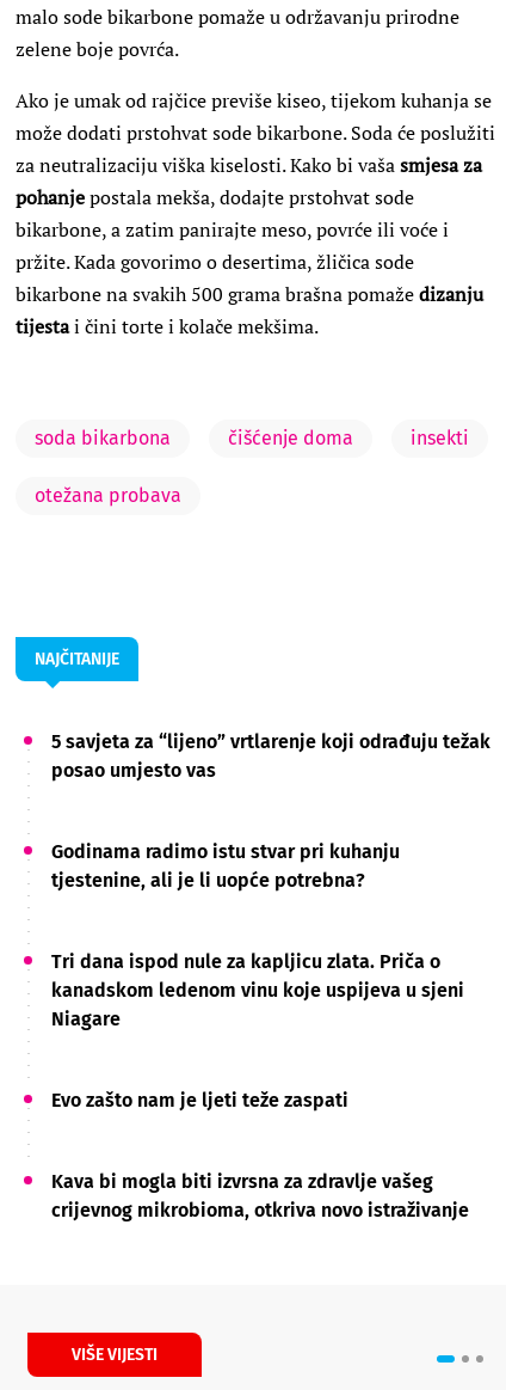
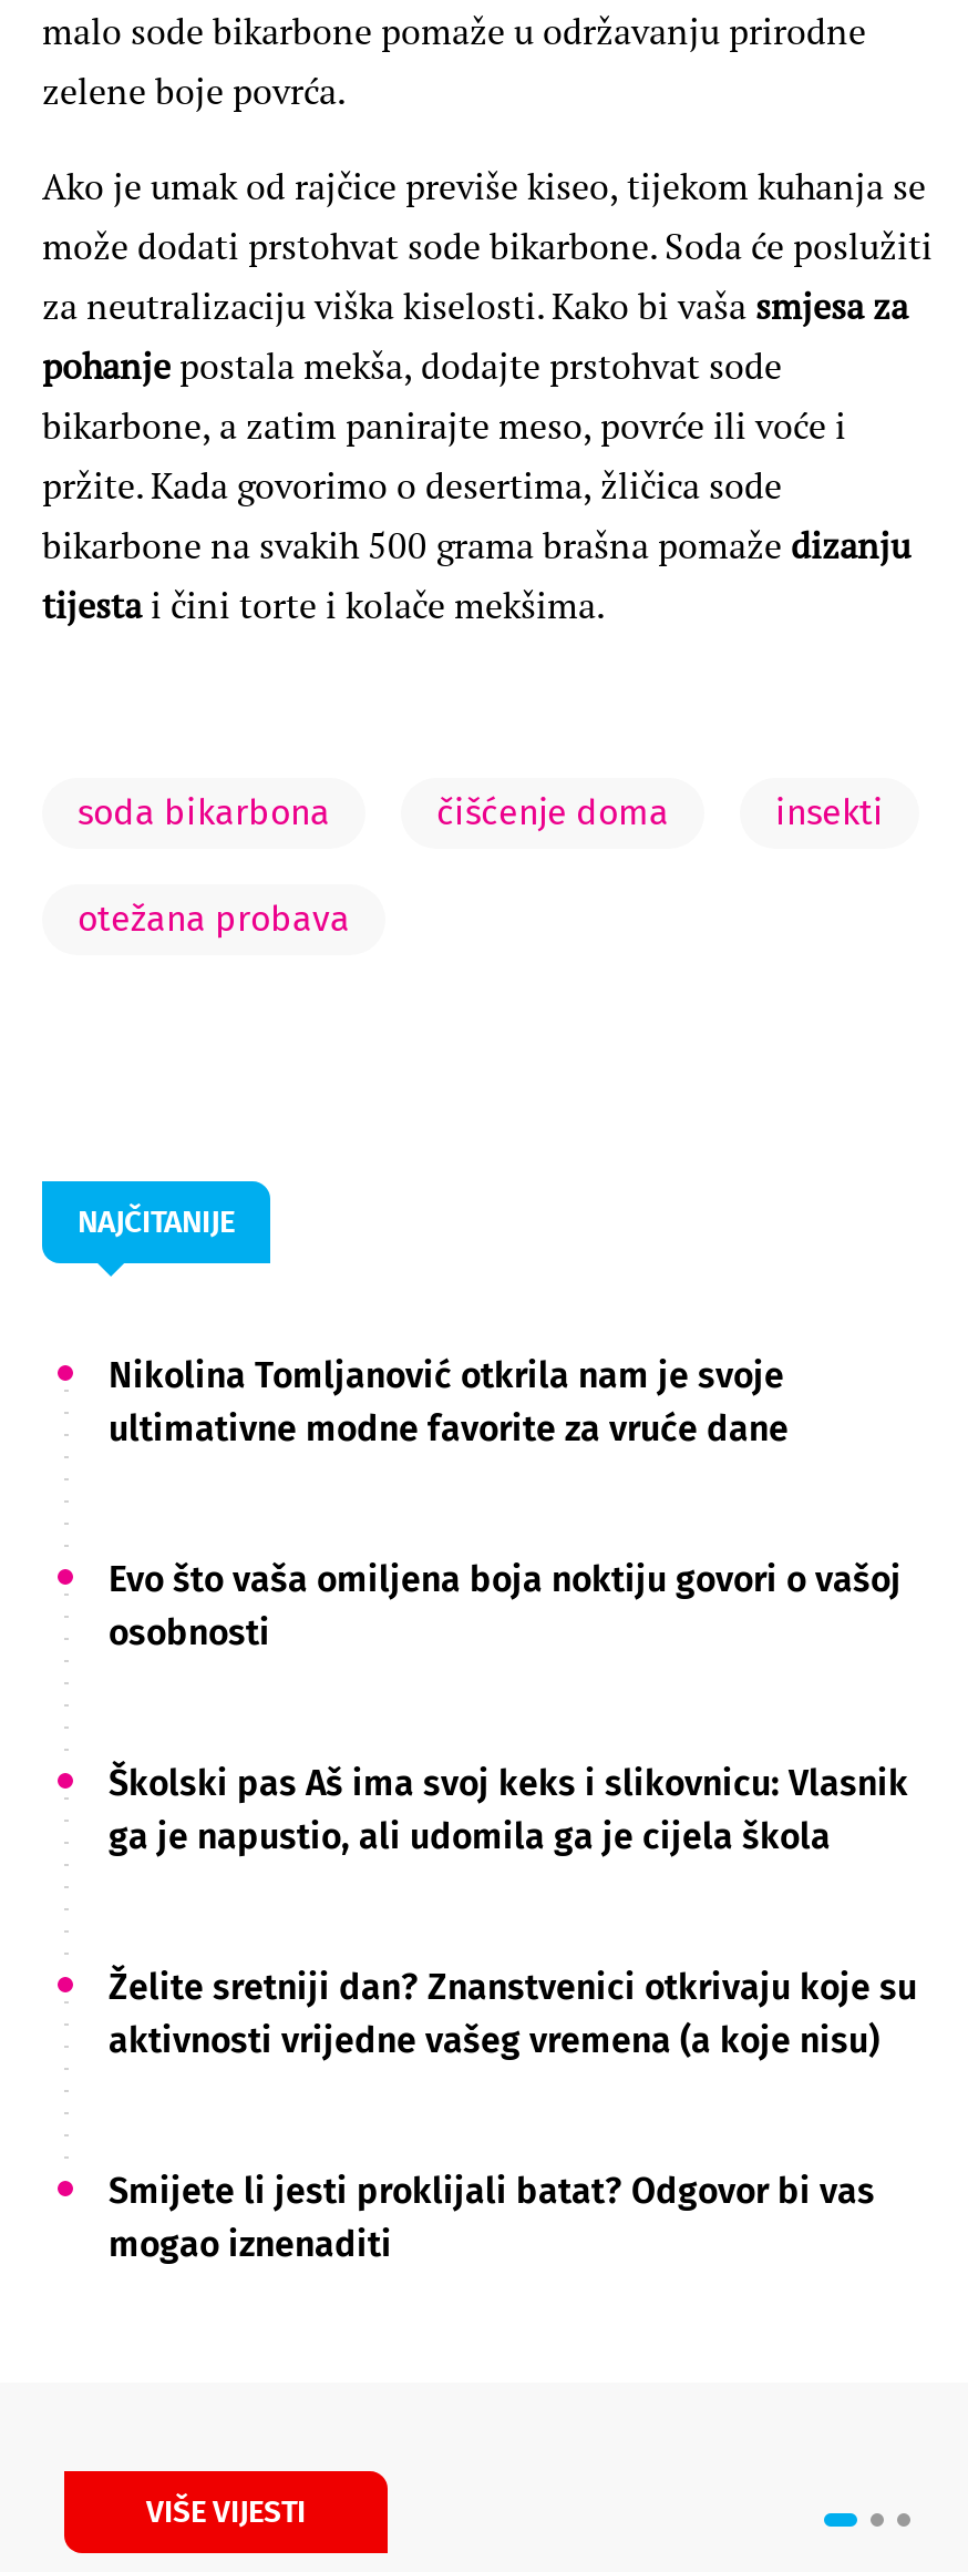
- 5 savjeta za “lijeno” vrtlarenje koji odrađuju težak
- posao umjesto vas
+ Nikolina Tomljanović otkrila nam je svoje
+ ultimativne modne favorite za vruće dane

- Godinama radimo istu stvar pri kuhanju
- tjestenine, ali je li uopće potrebna?
+ Evo što vaša omiljena boja noktiju govori o vašoj
+ osobnosti

- Tri dana ispod nule za kapljicu zlata. Priča o
- kanadskom ledenom vinu koje uspijeva u sjeni
- Niagare
+ Školski pas Aš ima svoj keks i slikovnicu: Vlasnik
+ ga je napustio, ali udomila ga je cijela škola

- Evo zašto nam je ljeti teže zaspati
+ Želite sretniji dan? Znanstvenici otkrivaju koje su
+ aktivnosti vrijedne vašeg vremena (a koje nisu)

- Kava bi mogla biti izvrsna za zdravlje vašeg
- crijevnog mikrobioma, otkriva novo istraživanje
+ Smijete li jesti proklijali batat? Odgovor bi vas
+ mogao iznenaditi
